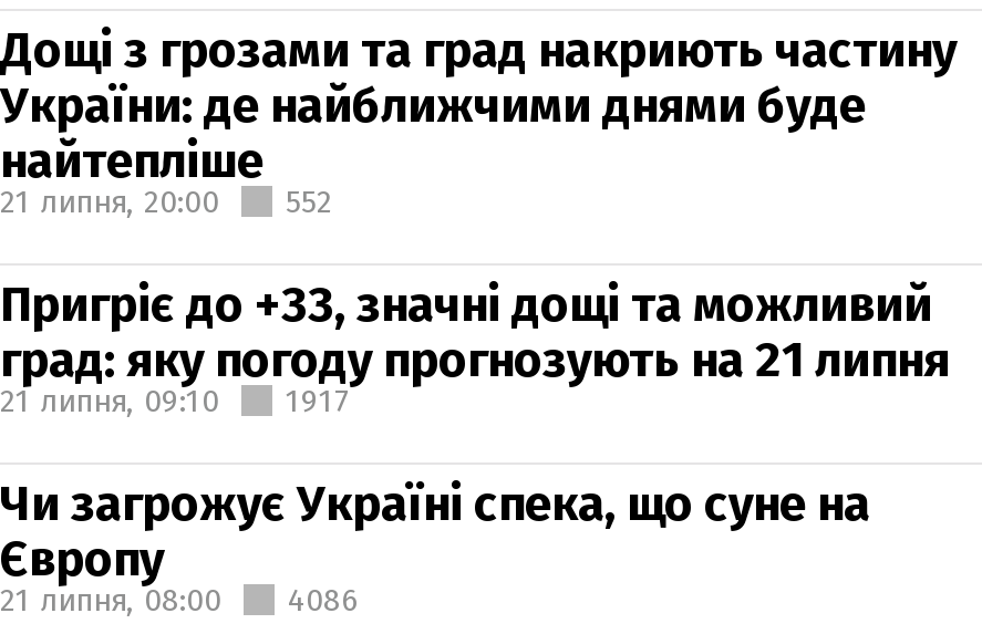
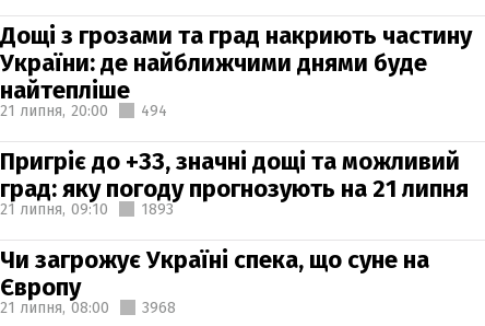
- 21 липня, 20:00 552
+ 21 липня, 20:00 494

- 1917
+ 1893

- 21 липня, 08:00 4086
+ 21 липня, 08:00 3968
